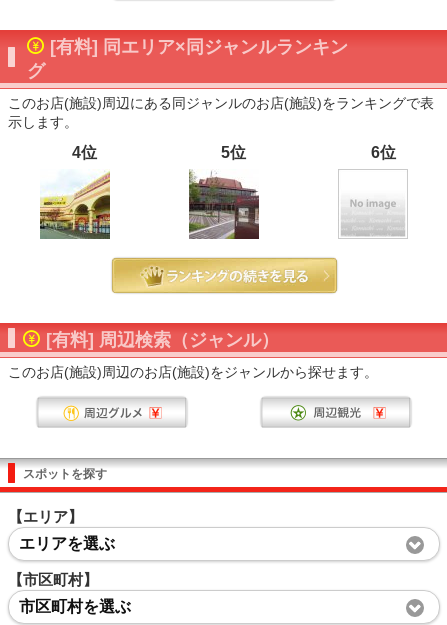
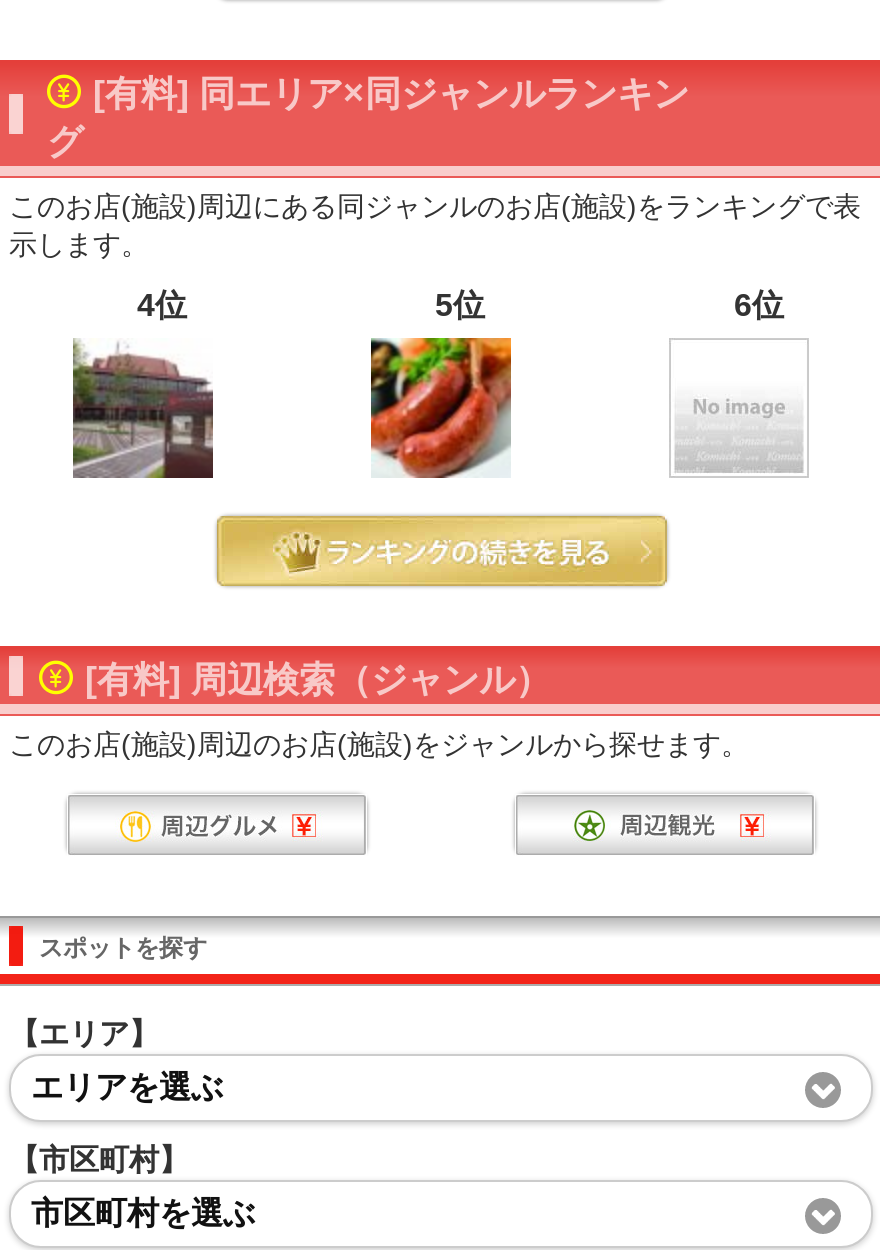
- [image]
+ [image]

- [image]
+ [image]
